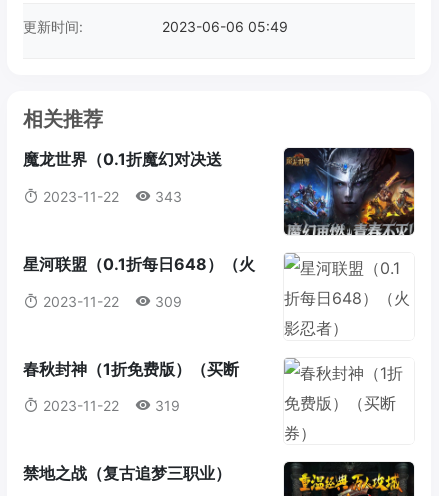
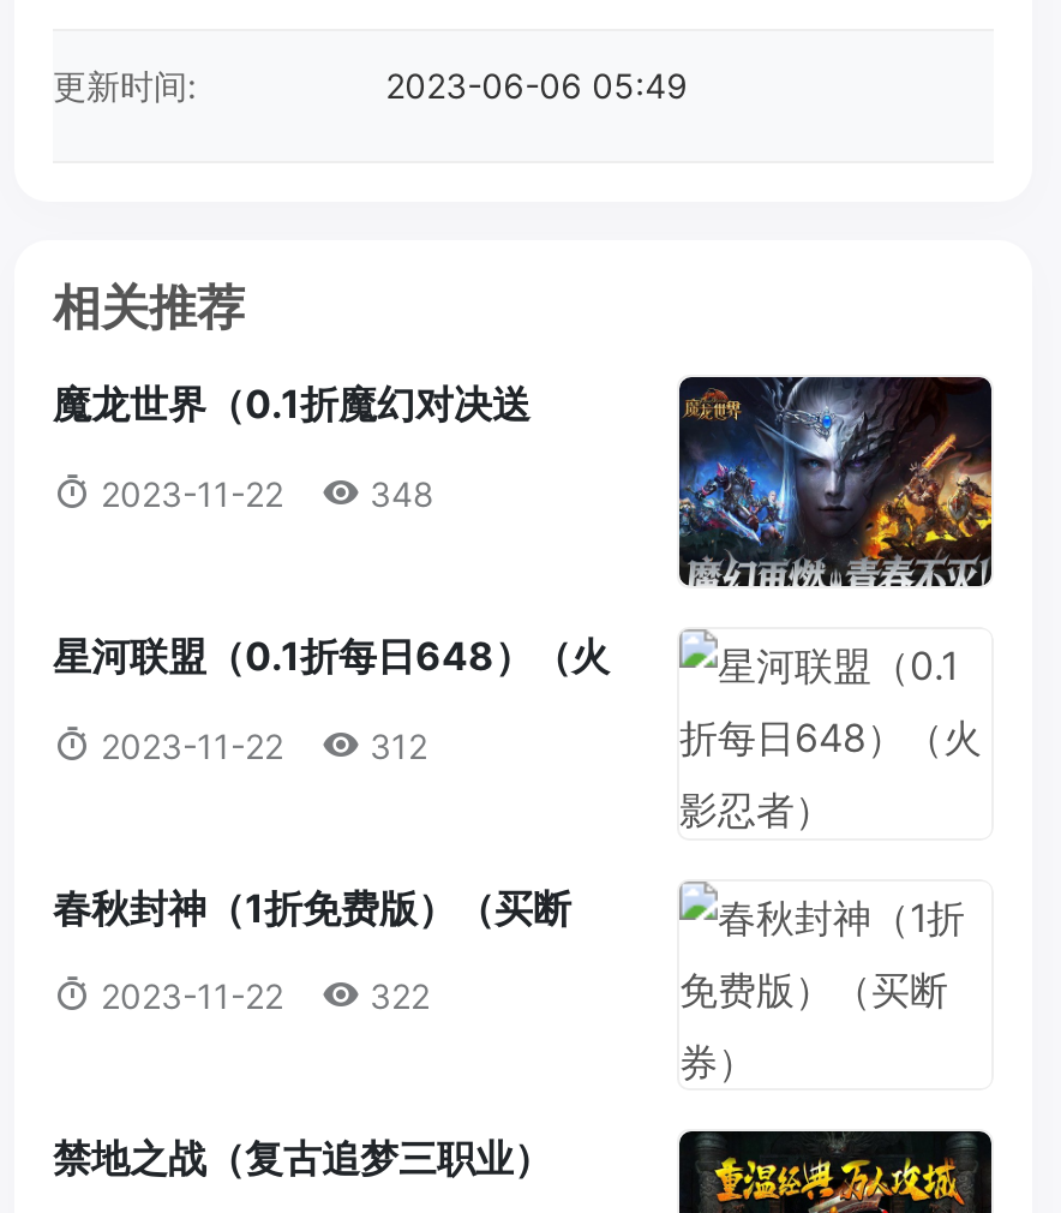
- 343
+ 348

- 309
+ 312

- 319
+ 322
